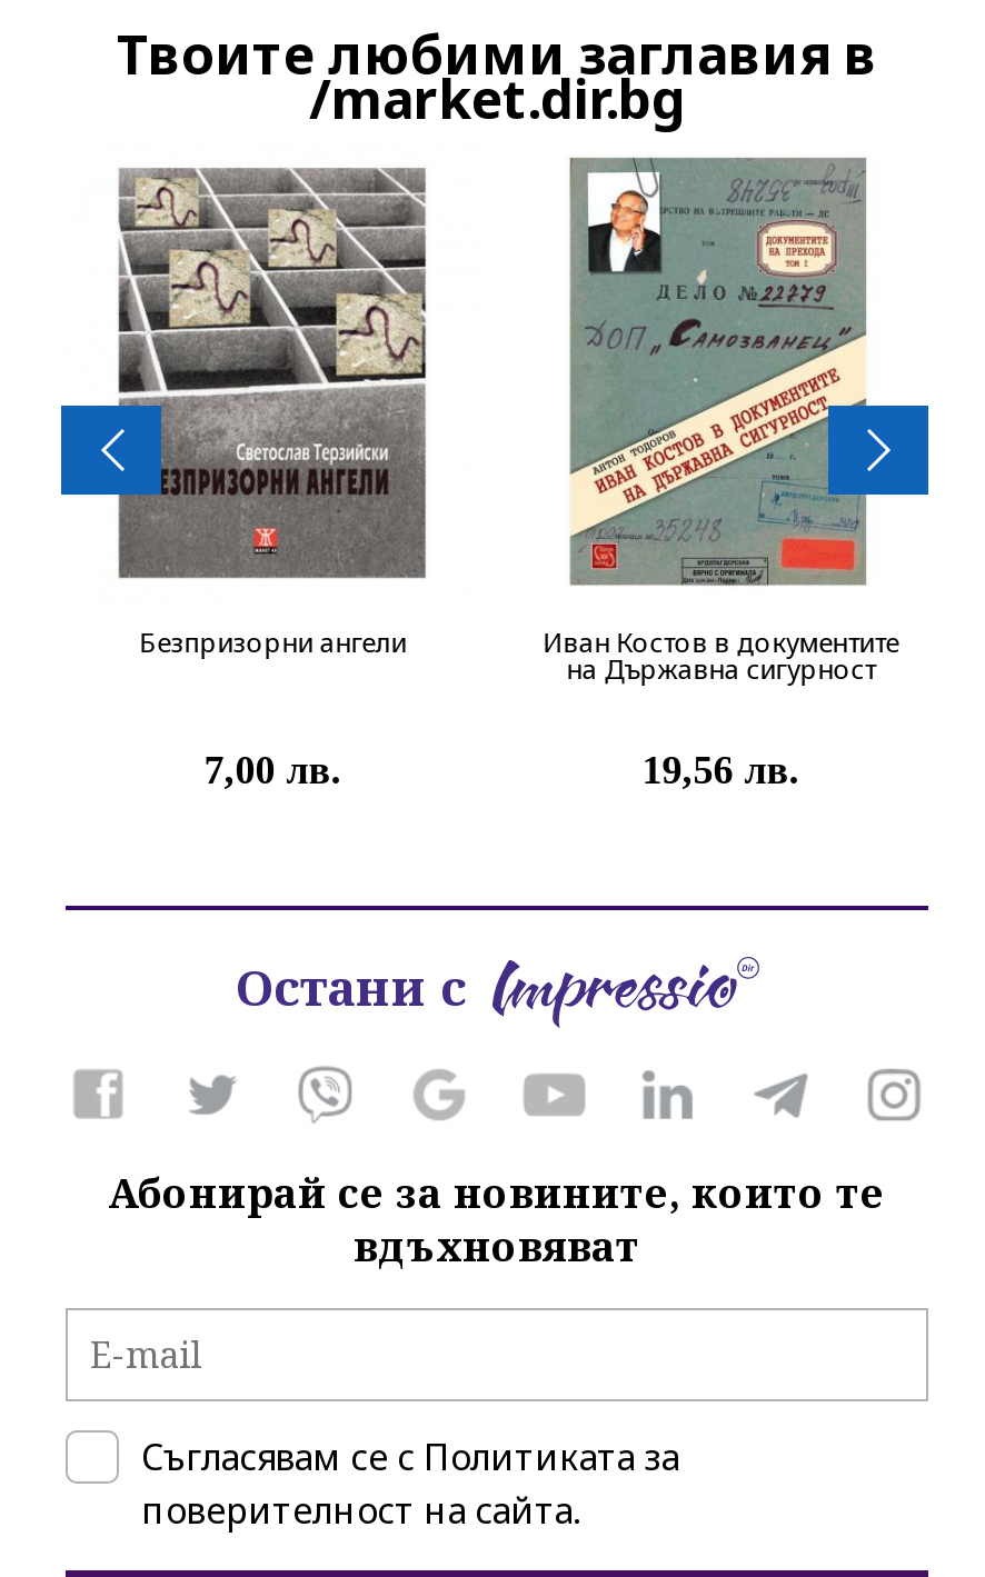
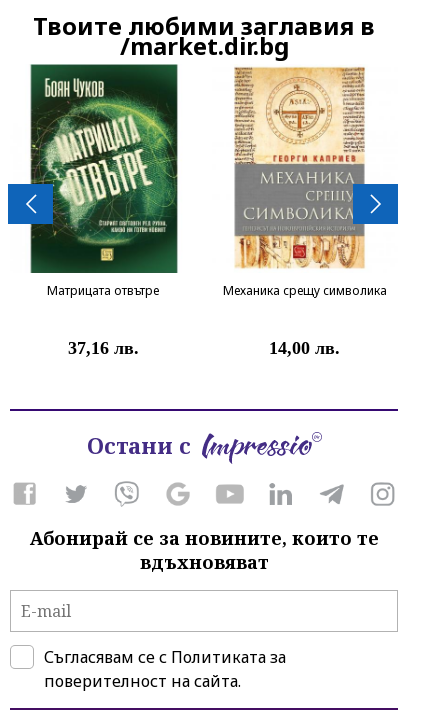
- [image]
- Безпризорни ангели
+ [image]
+ Матрицата отвътре

- [image]
- Иван Костов в документите
- на Държавна сигурност
+ [image]
+ Механика срещу символика

- 7,00 лв.
+ 37,16 лв.

- 19,56 лв.
+ 14,00 лв.
